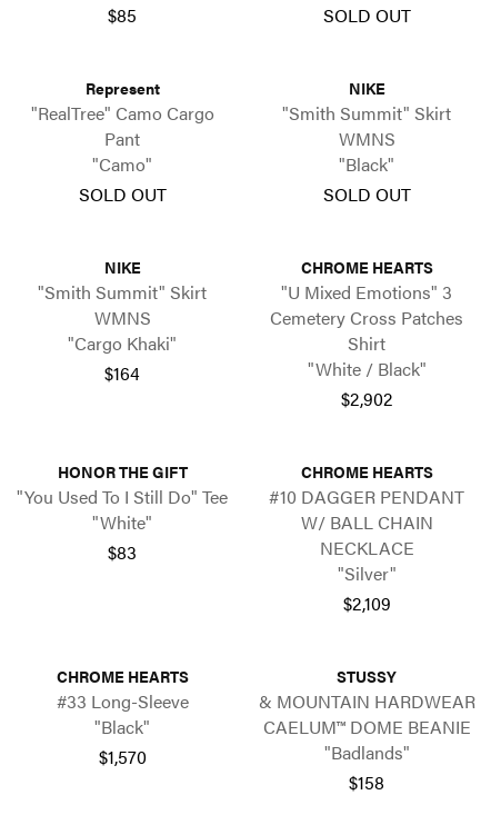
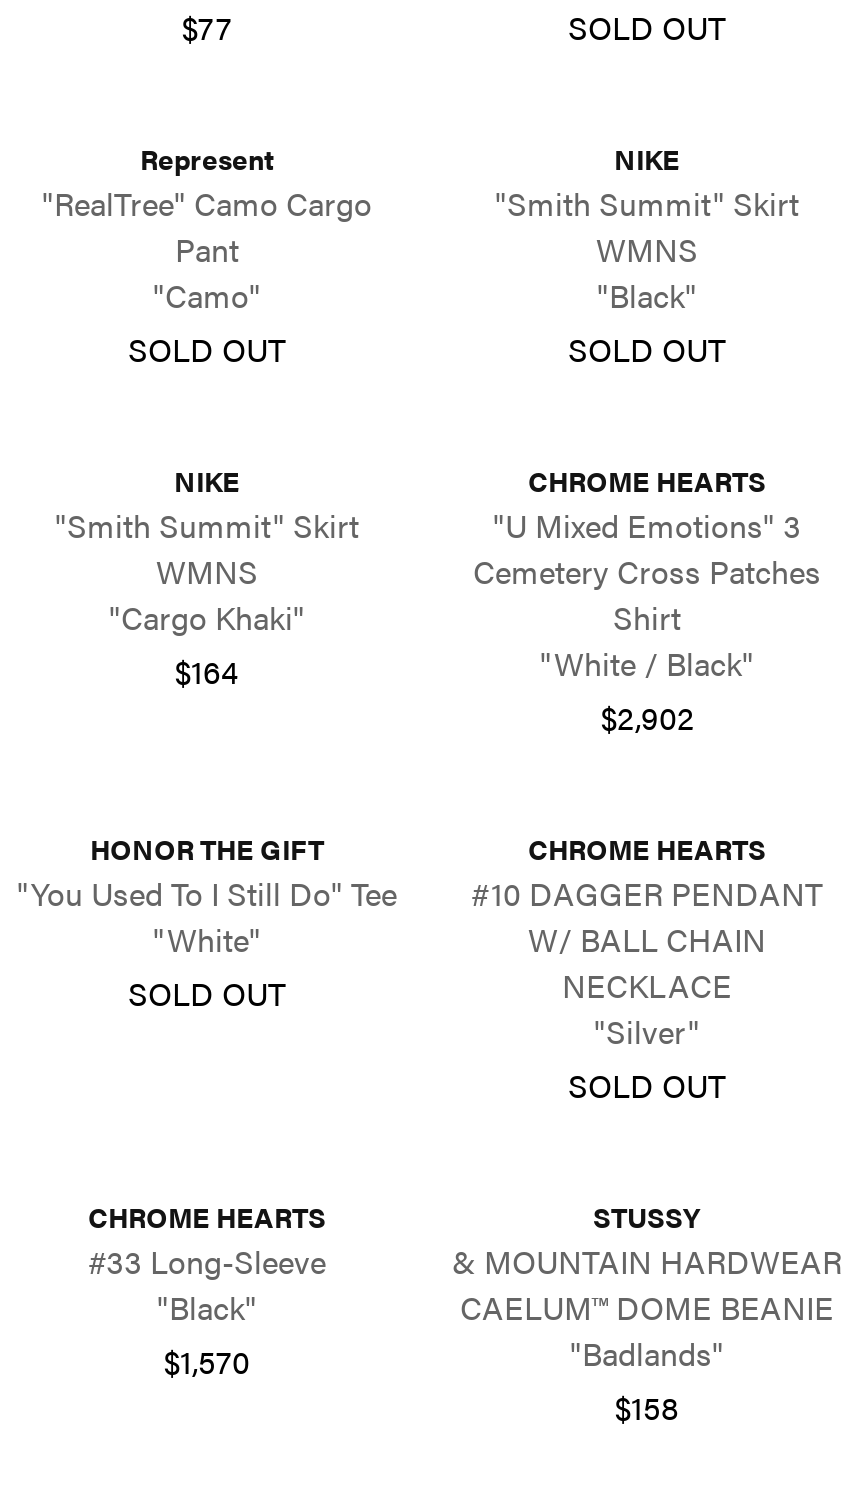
- $85
+ $77

- $83
+ SOLD OUT

- $2,109
+ SOLD OUT
